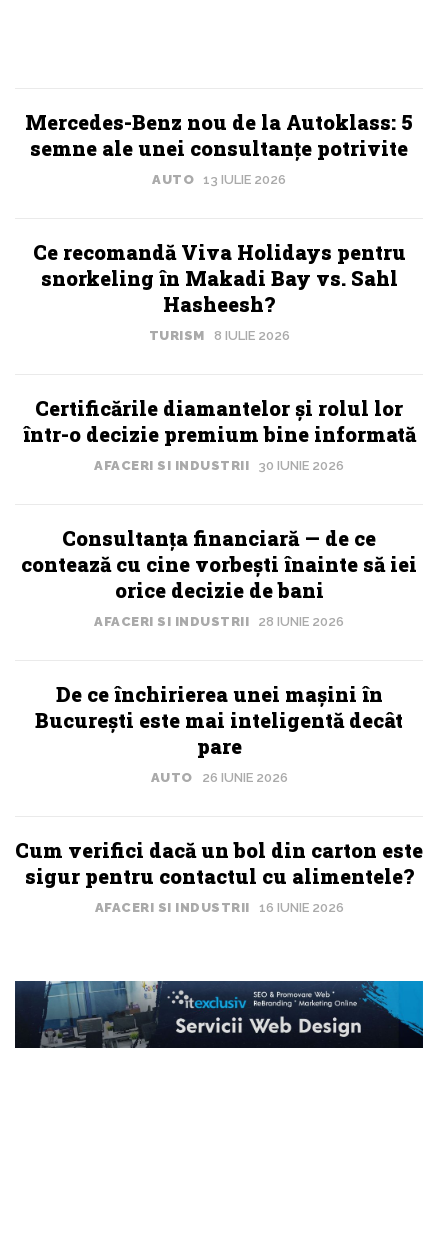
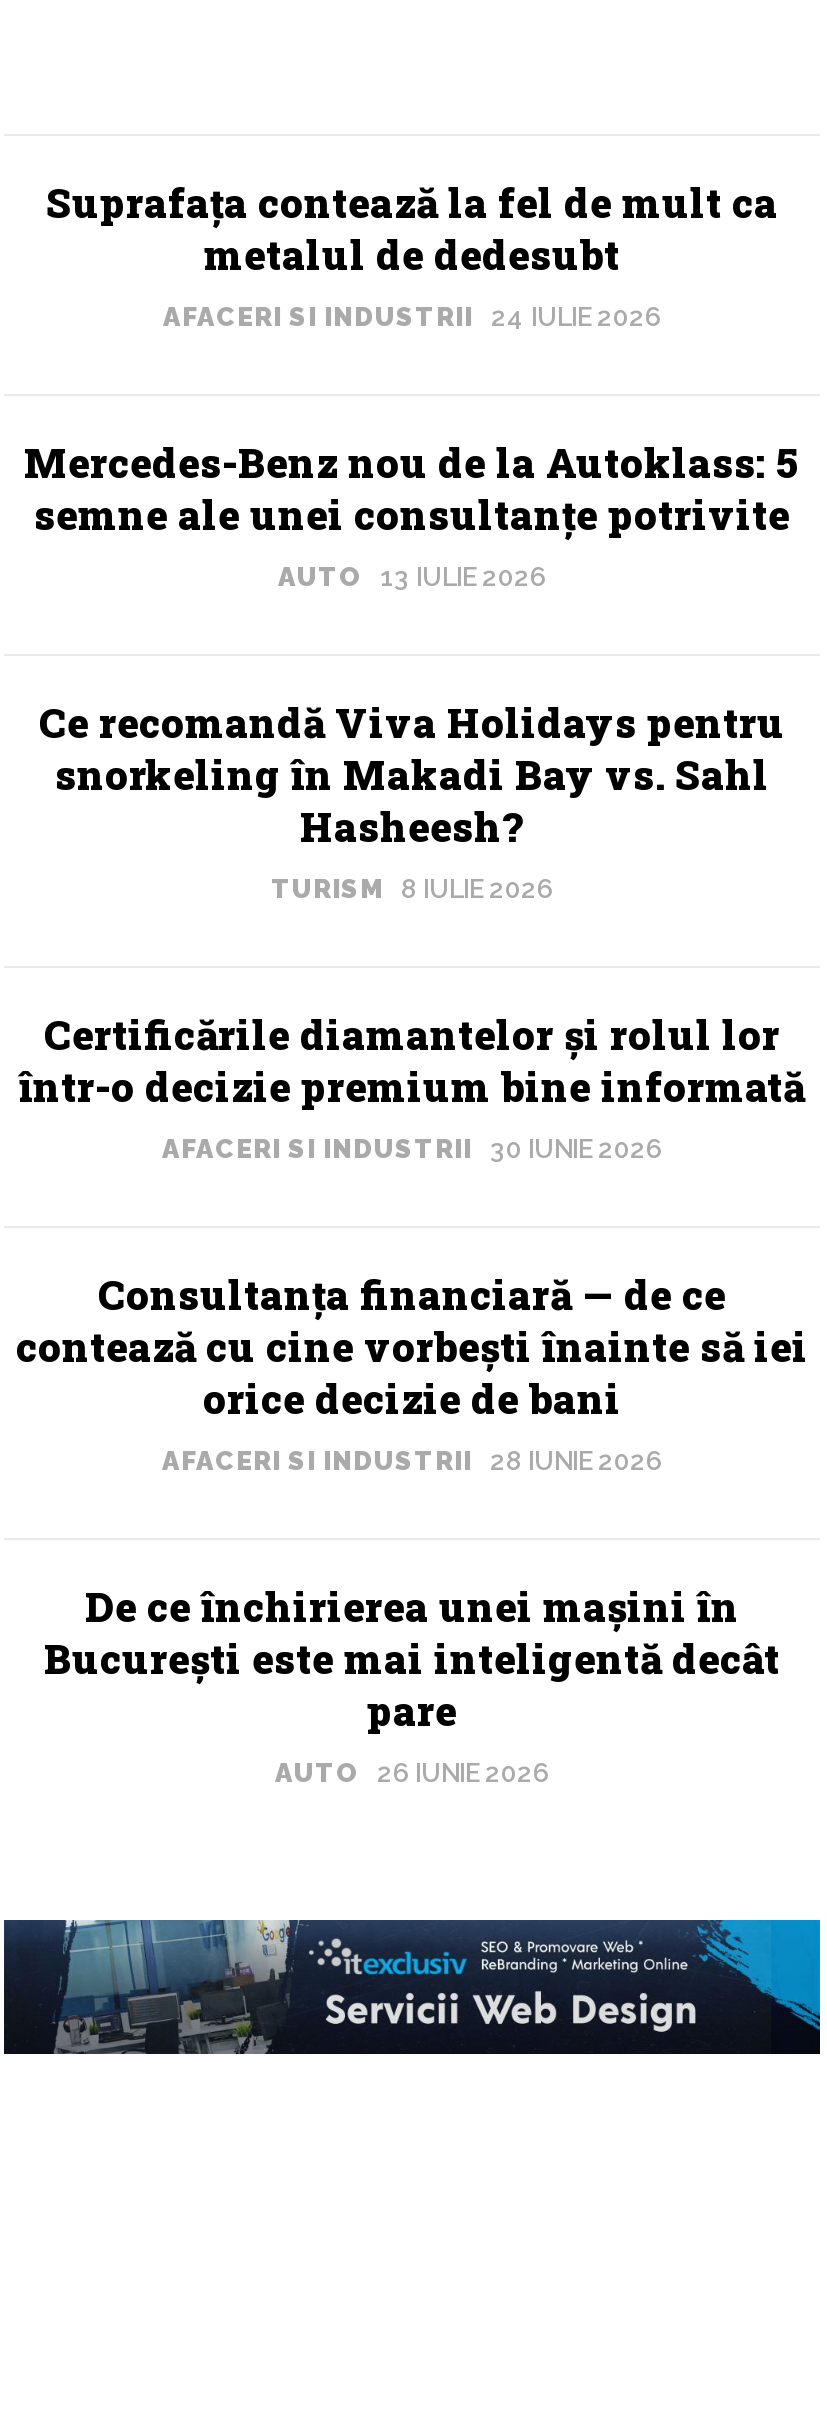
+ Suprafața contează la fel de mult ca
+ metalul de dedesubt
+ AFACERI SI INDUSTRII 24 IULIE 2026

moved down: Mercedes-Benz nou de la Autoklass: 5 | semne ale unei consultanțe potrivite | AUTO 13 IULIE 2026 | ... | pare | AUTO 26 IUNIE 2026

- Cum verifici dacă un bol din carton este
- sigur pentru contactul cu alimentele?
- AFACERI SI INDUSTRII 16 IUNIE 2026
